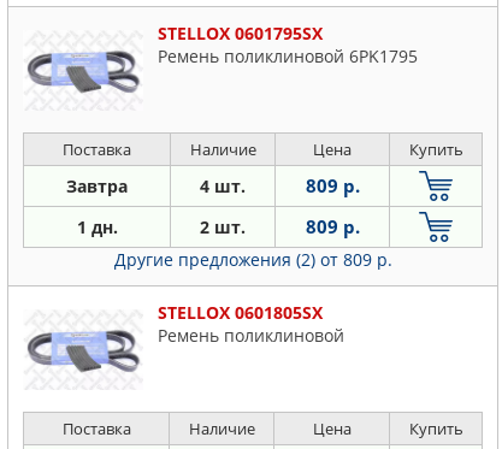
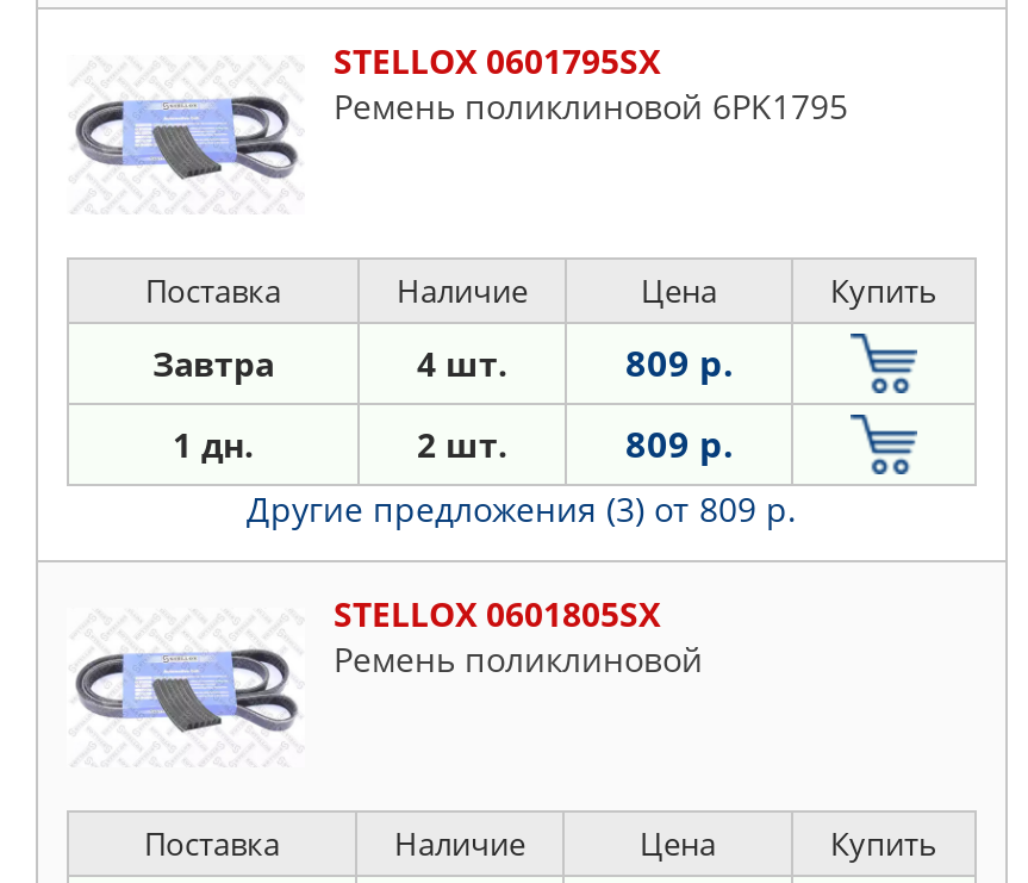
- Другие предложения (2) от 809 р.
+ Другие предложения (3) от 809 р.
